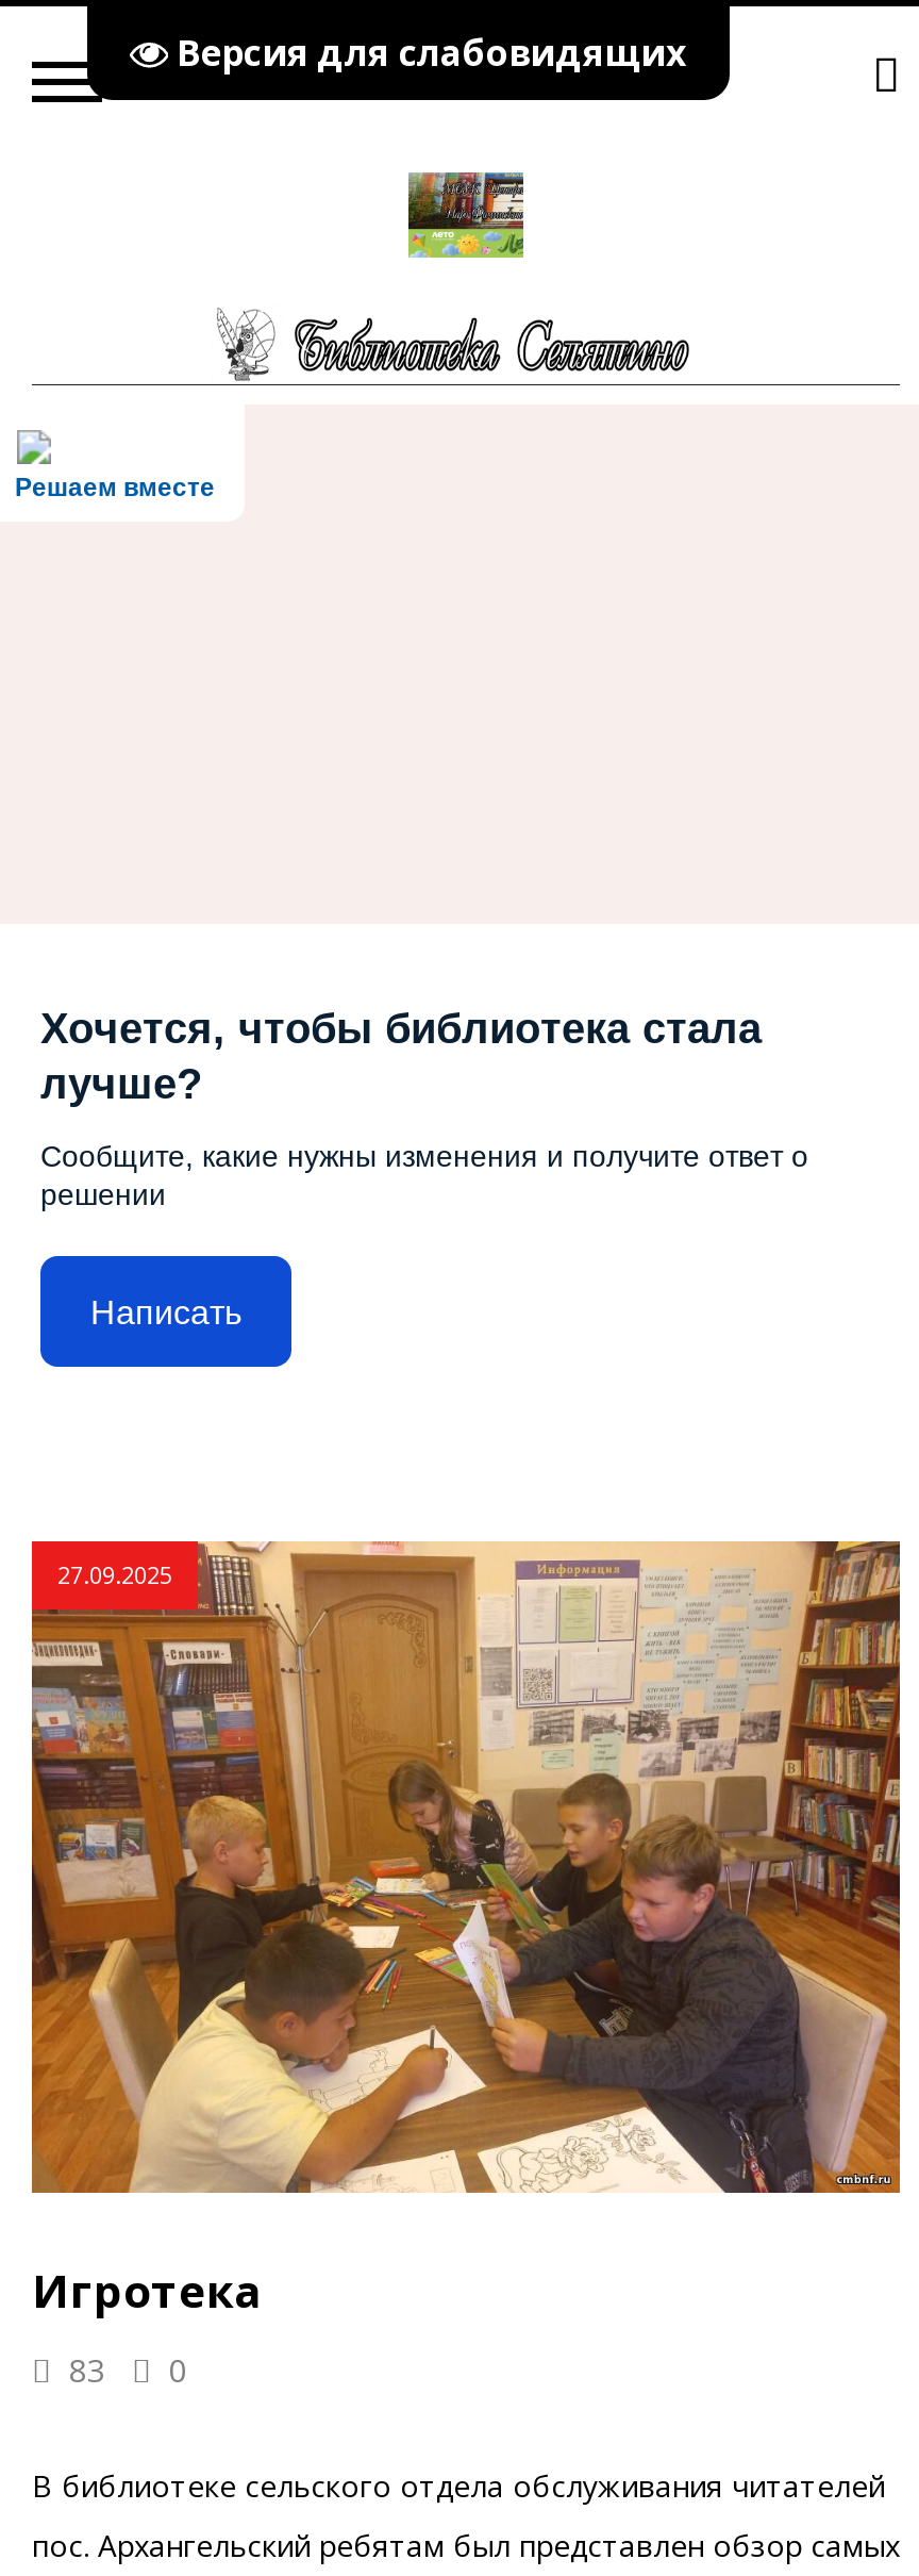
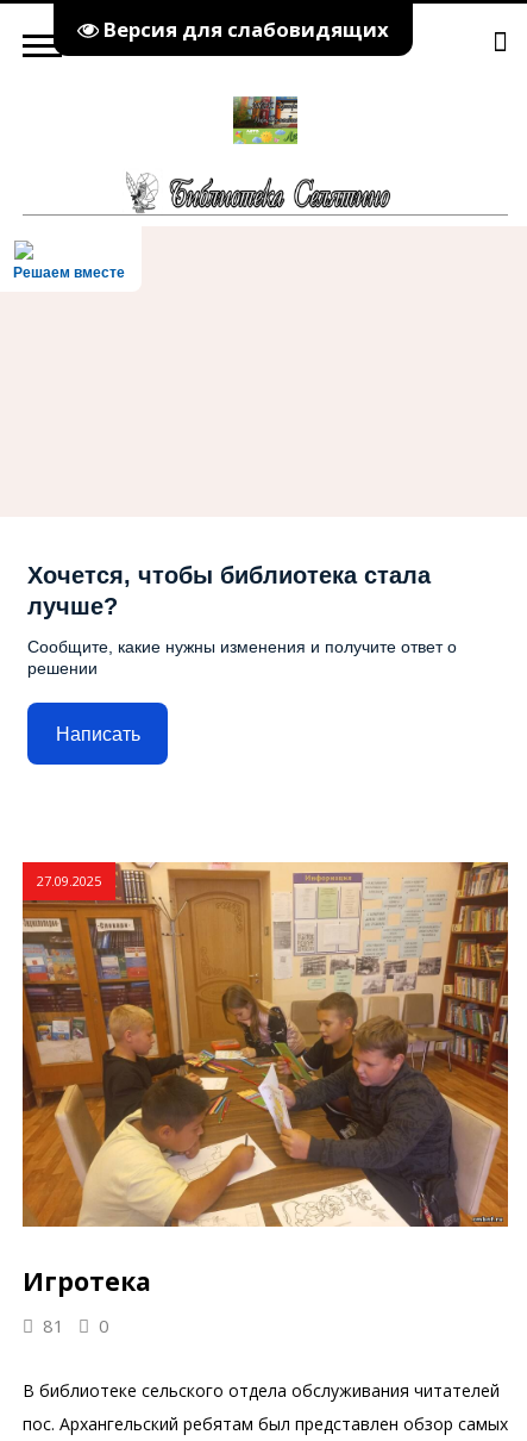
- 83 0
+ 81 0
